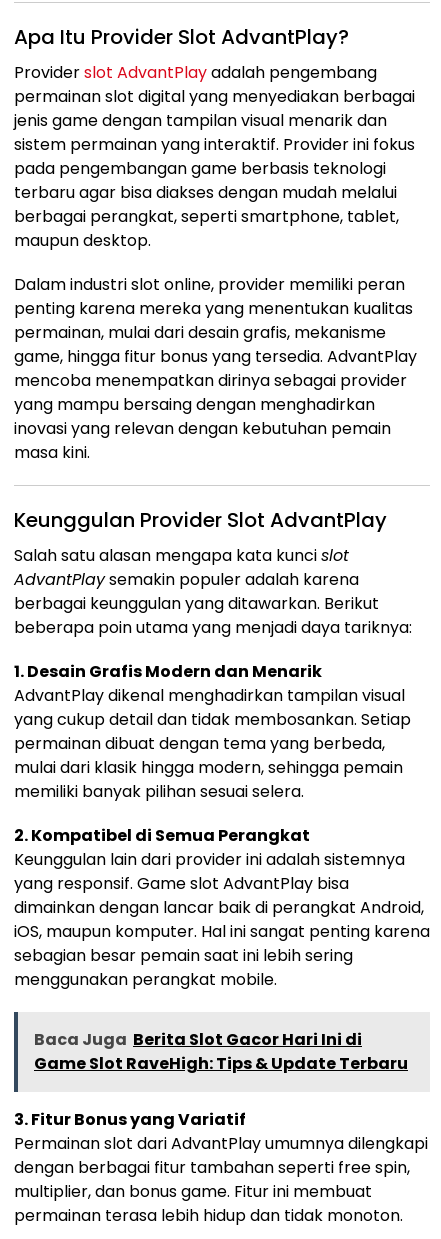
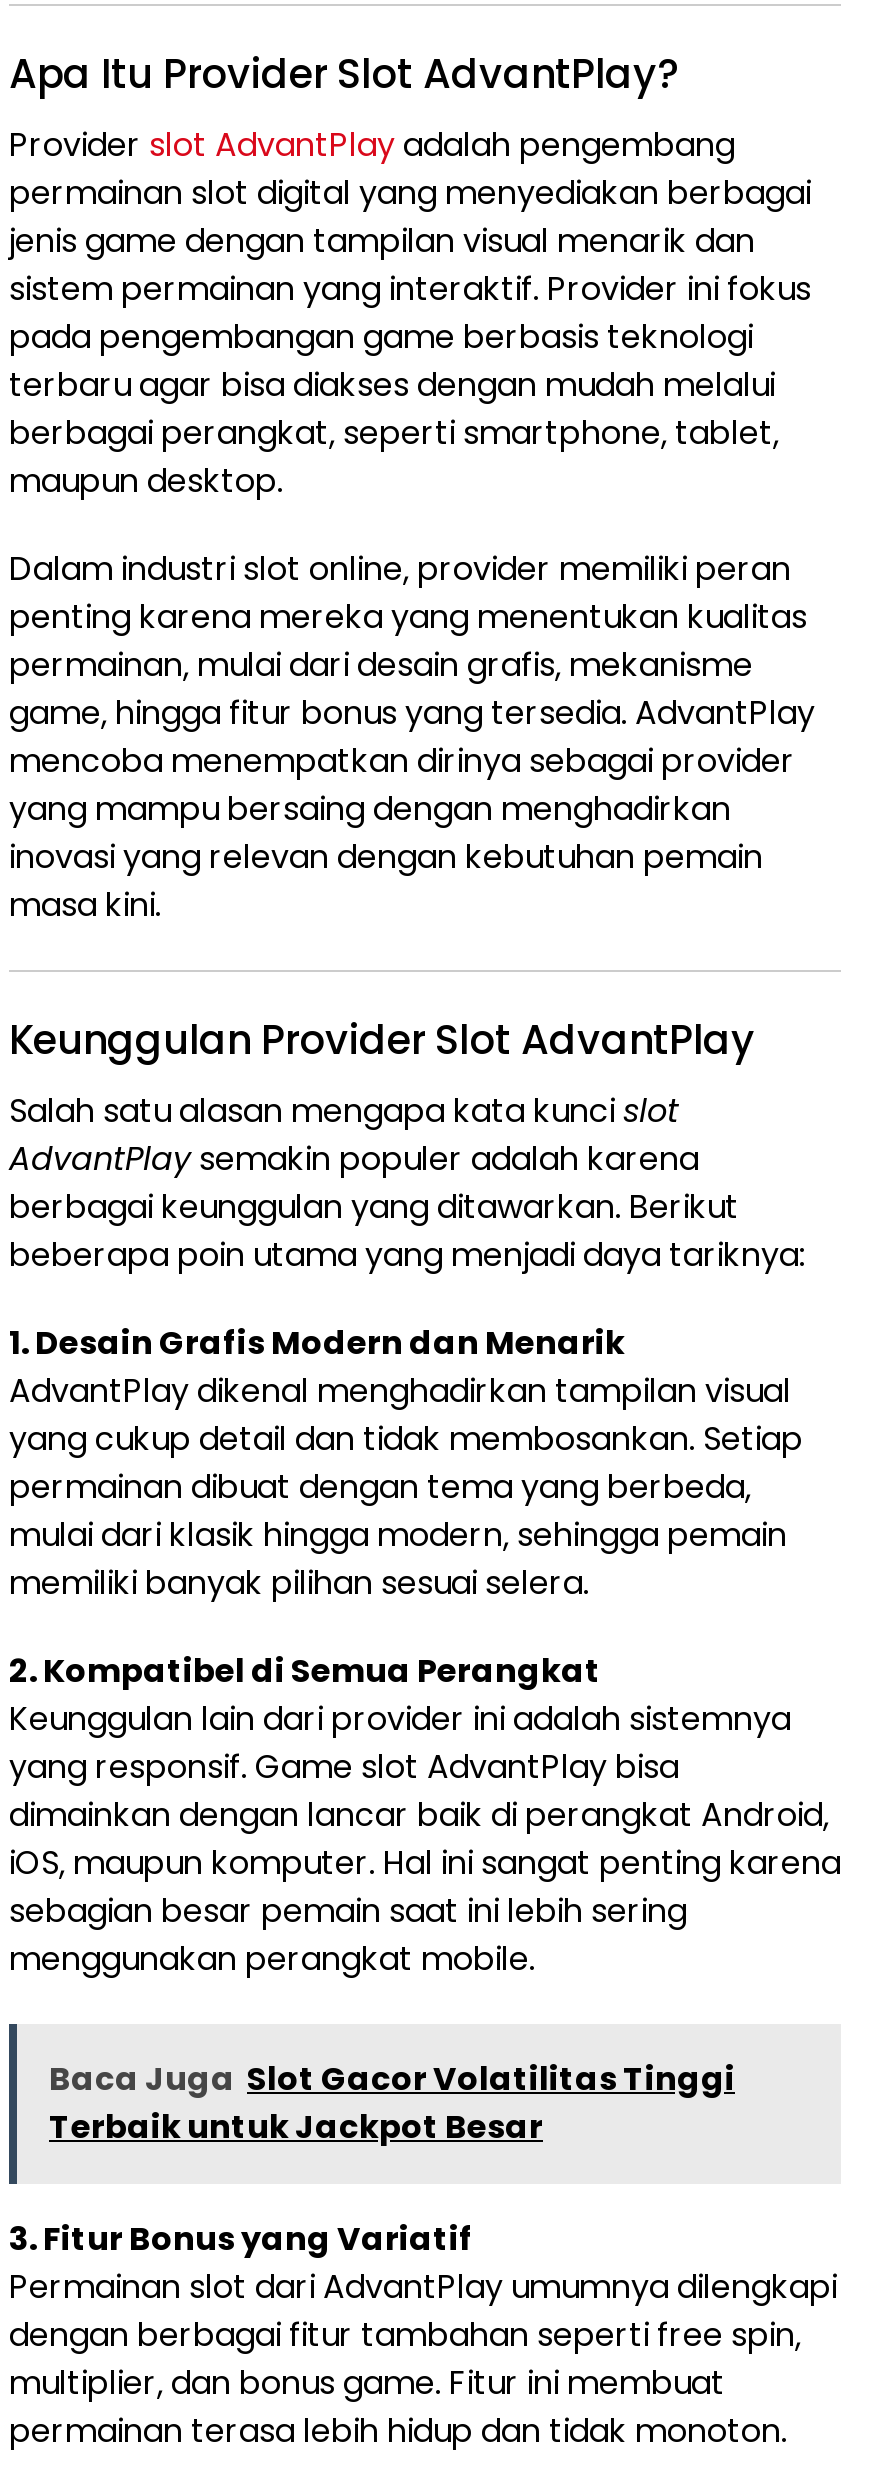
- Baca Juga Berita Slot Gacor Hari Ini di
- Game Slot RaveHigh: Tips & Update Terbaru
+ Baca Juga Slot Gacor Volatilitas Tinggi
+ Terbaik untuk Jackpot Besar
